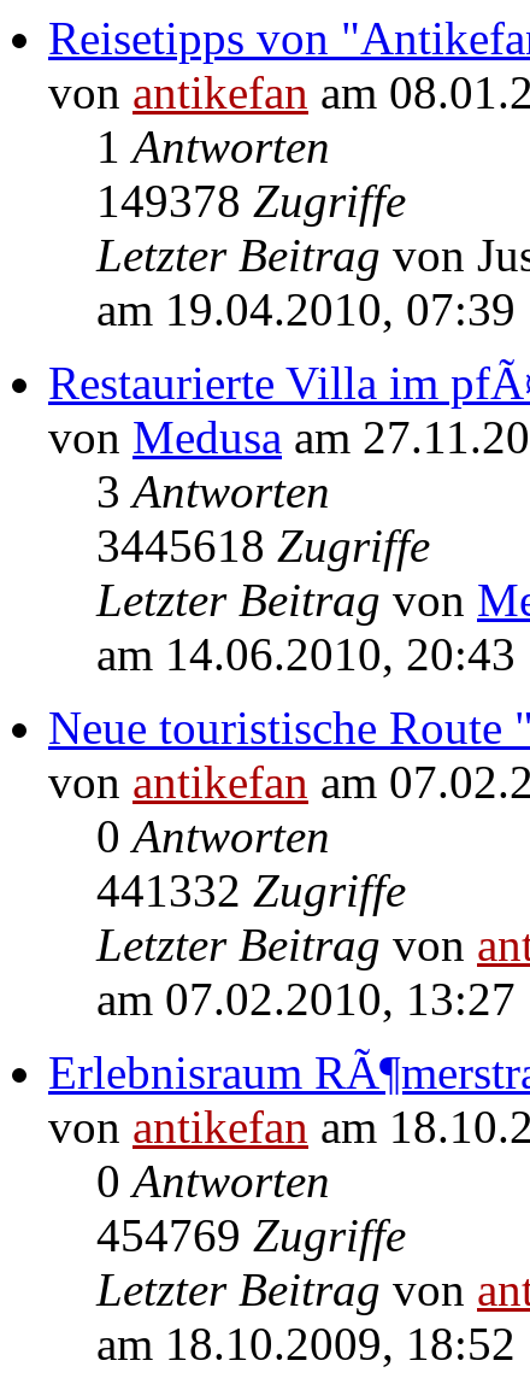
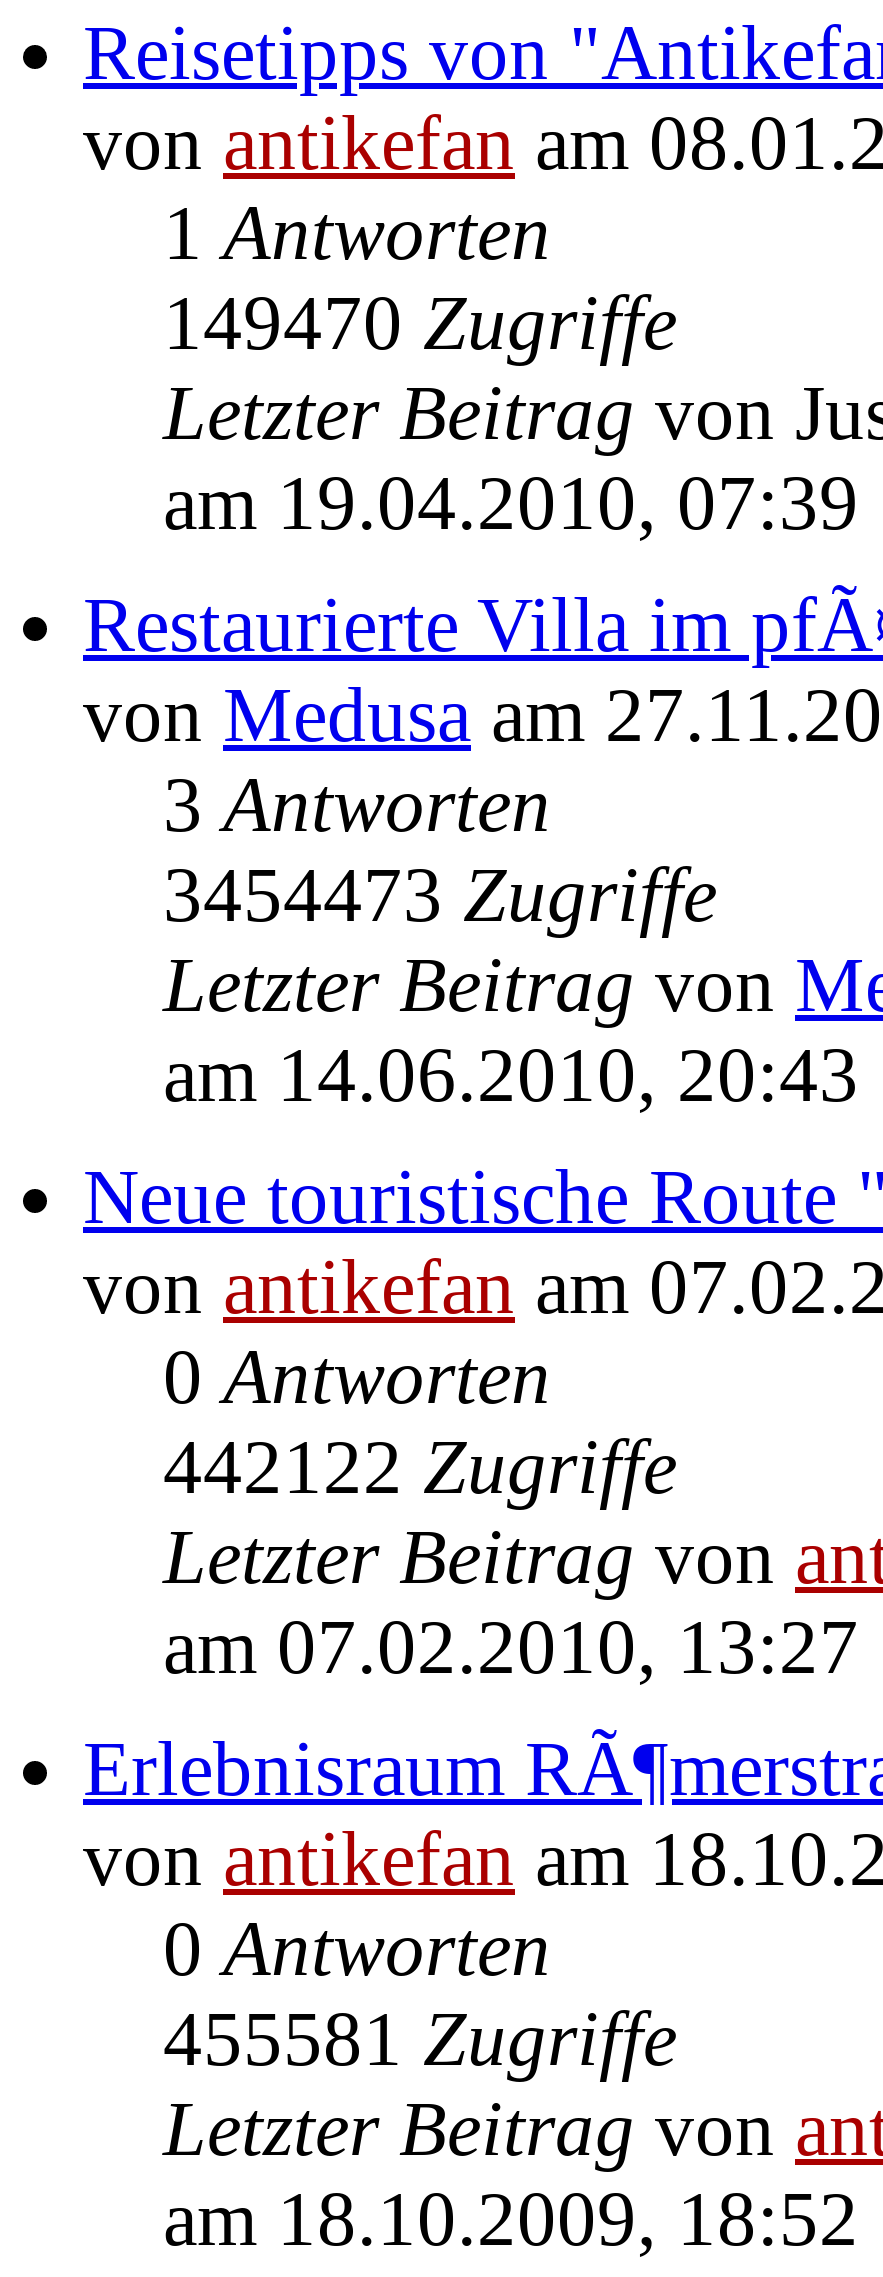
- 149378 Zugriffe
+ 149470 Zugriffe

- 3445618 Zugriffe
+ 3454473 Zugriffe

- 441332 Zugriffe
+ 442122 Zugriffe

- 454769 Zugriffe
+ 455581 Zugriffe
